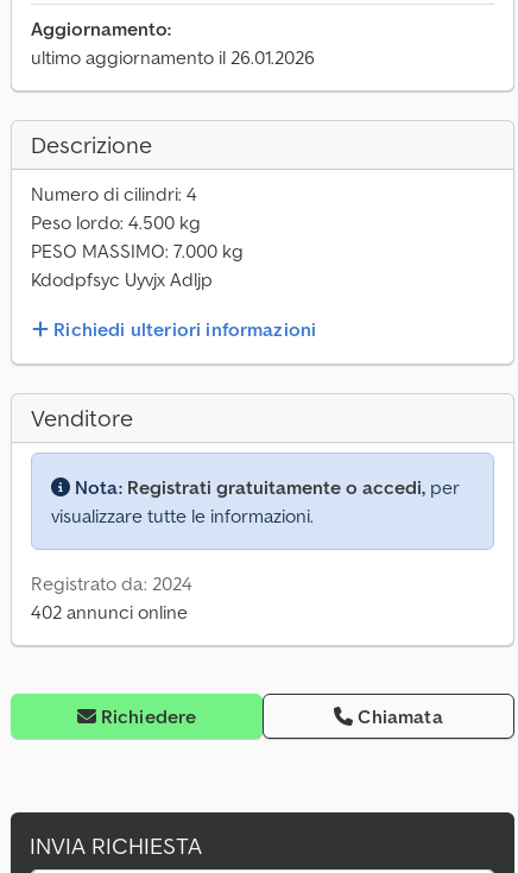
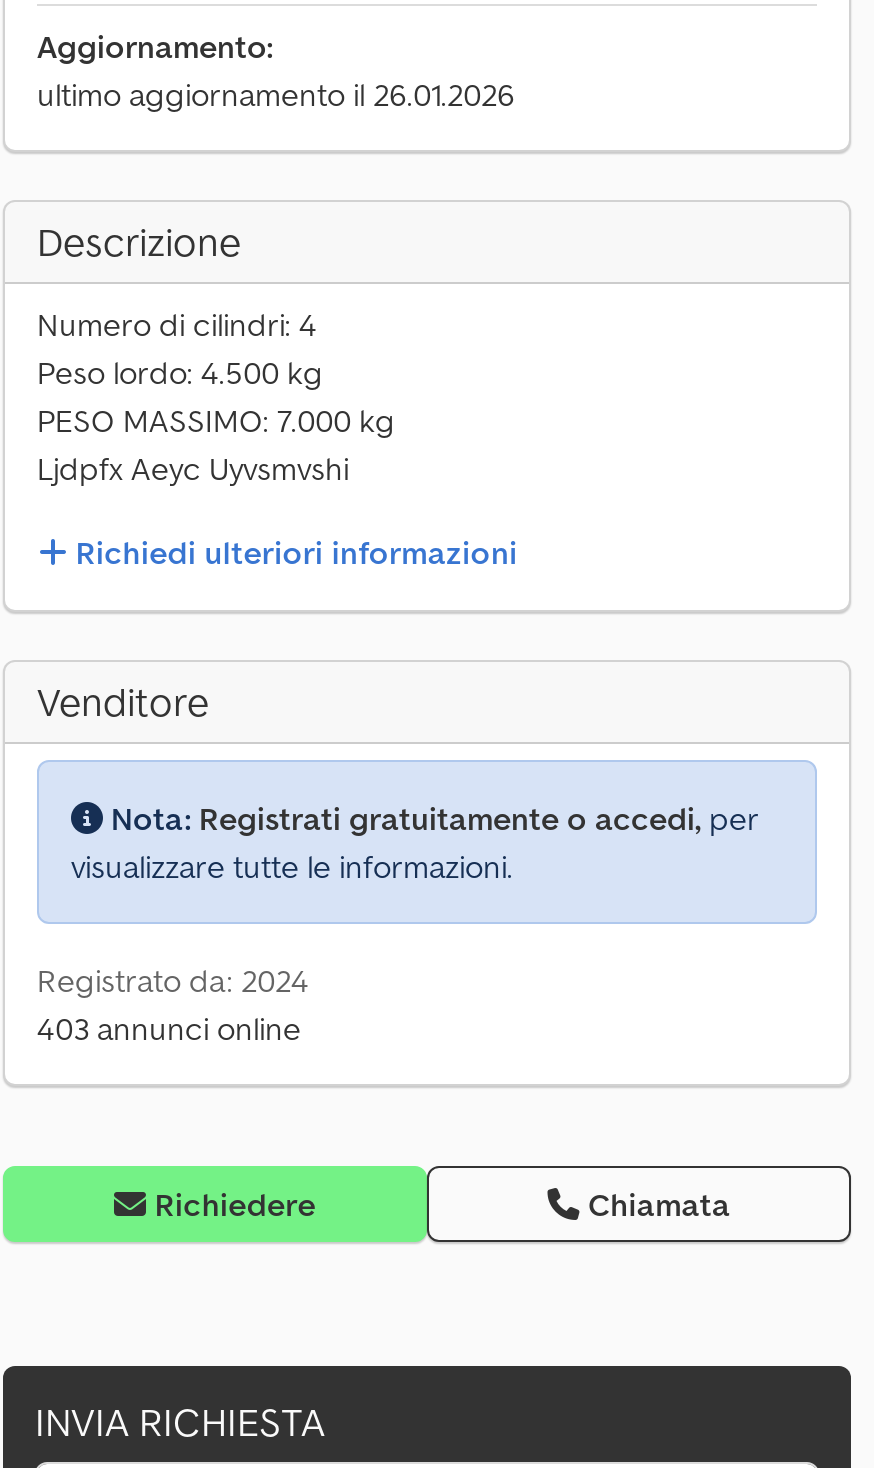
- Kdodpfsyc Uyvjx Adljp
+ Ljdpfx Aeyc Uyvsmvshi

- 402 annunci online
+ 403 annunci online
